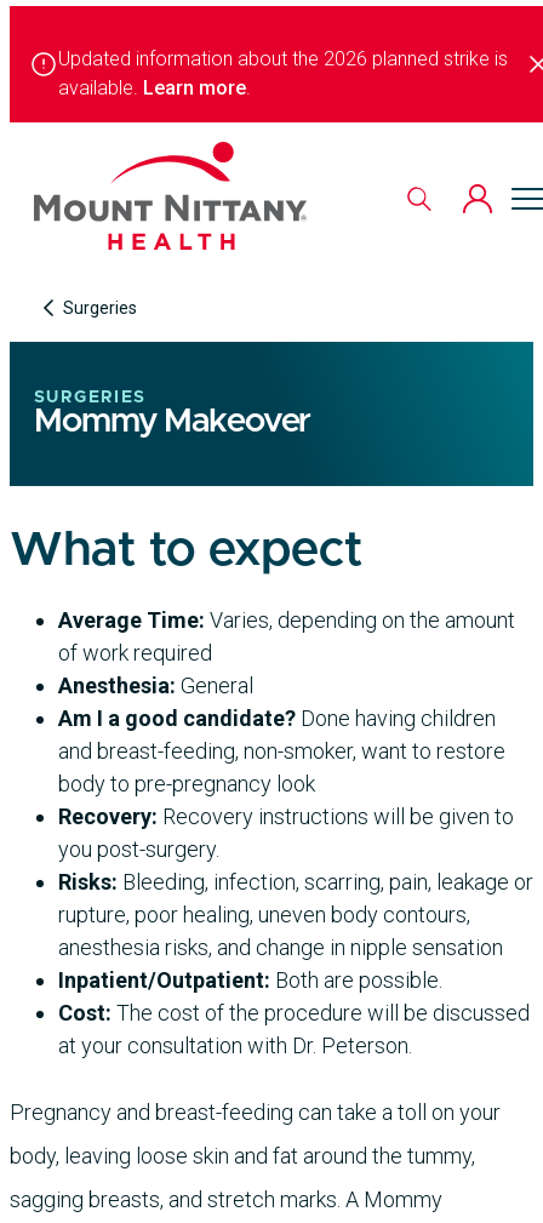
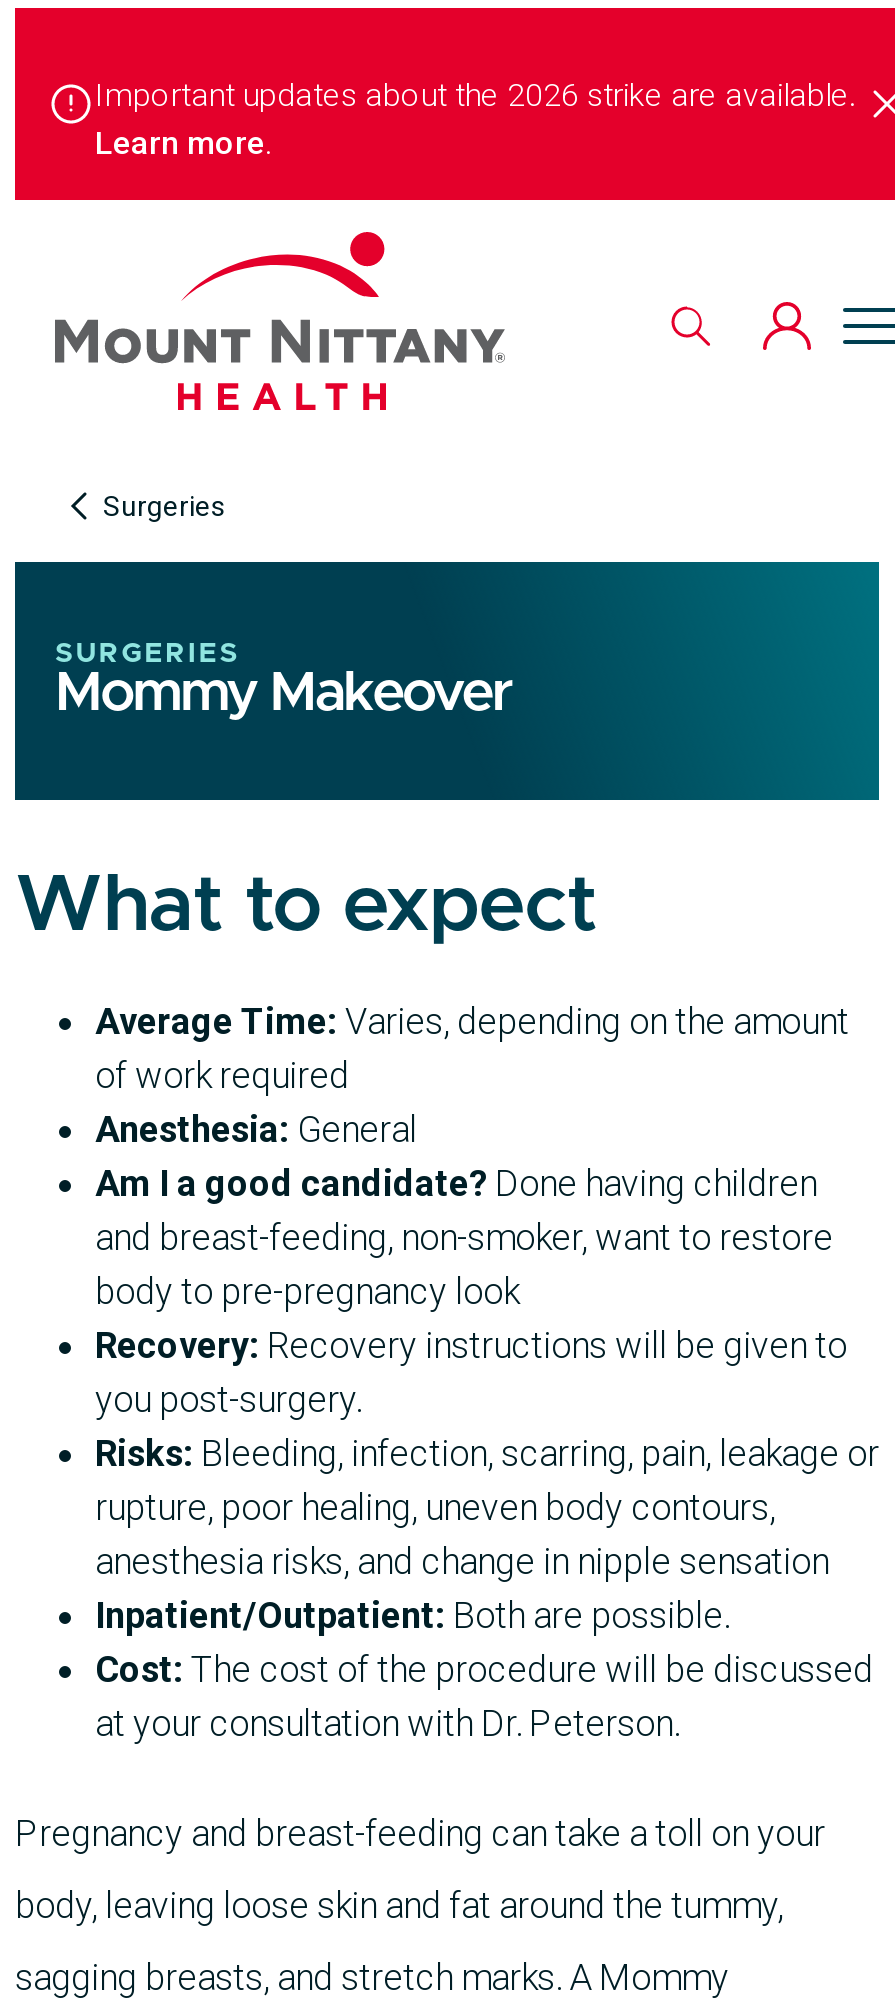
- Updated information about the 2026 planned strike is
- available. Learn more.
+ Important updates about the 2026 strike are available.
+ Learn more.
